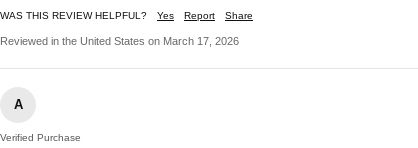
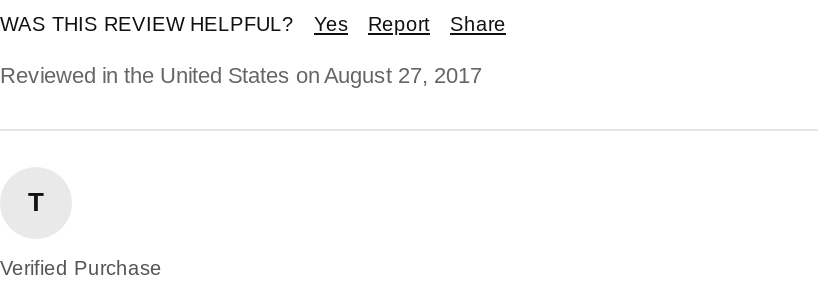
- Reviewed in the United States on March 17, 2026
+ Reviewed in the United States on August 27, 2017

- A
+ T
